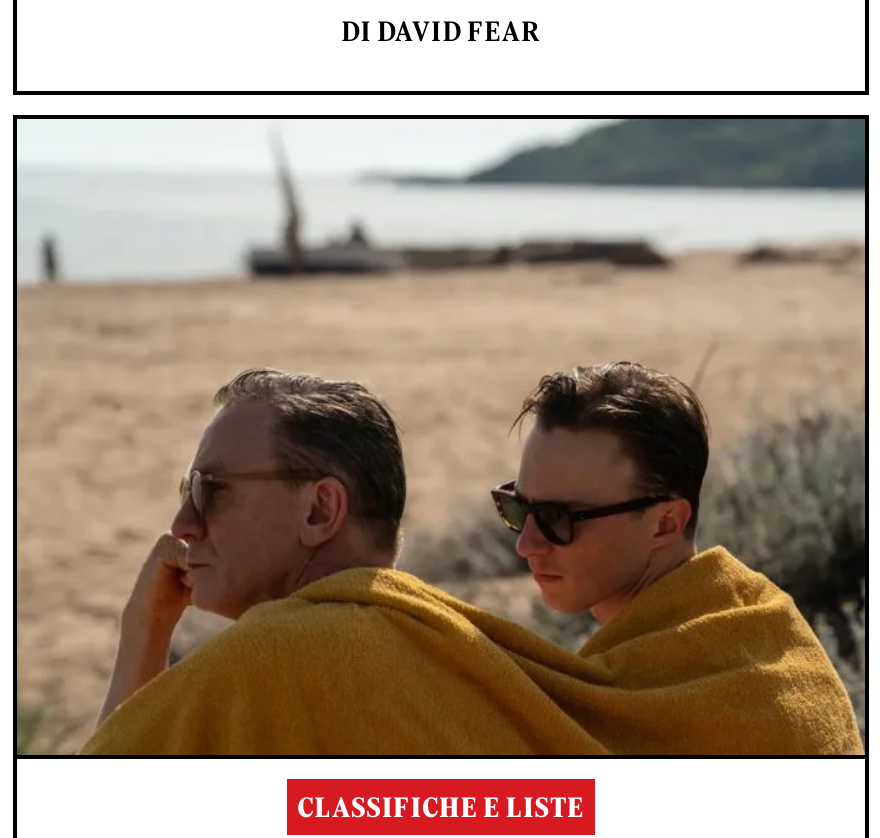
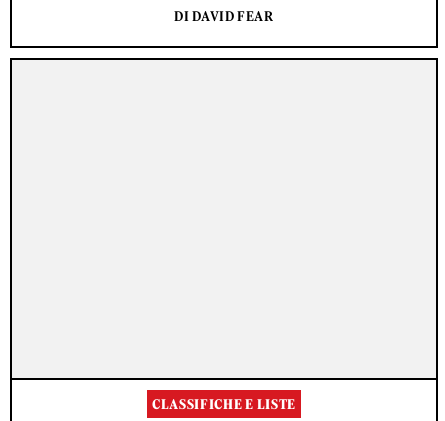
- [image]
